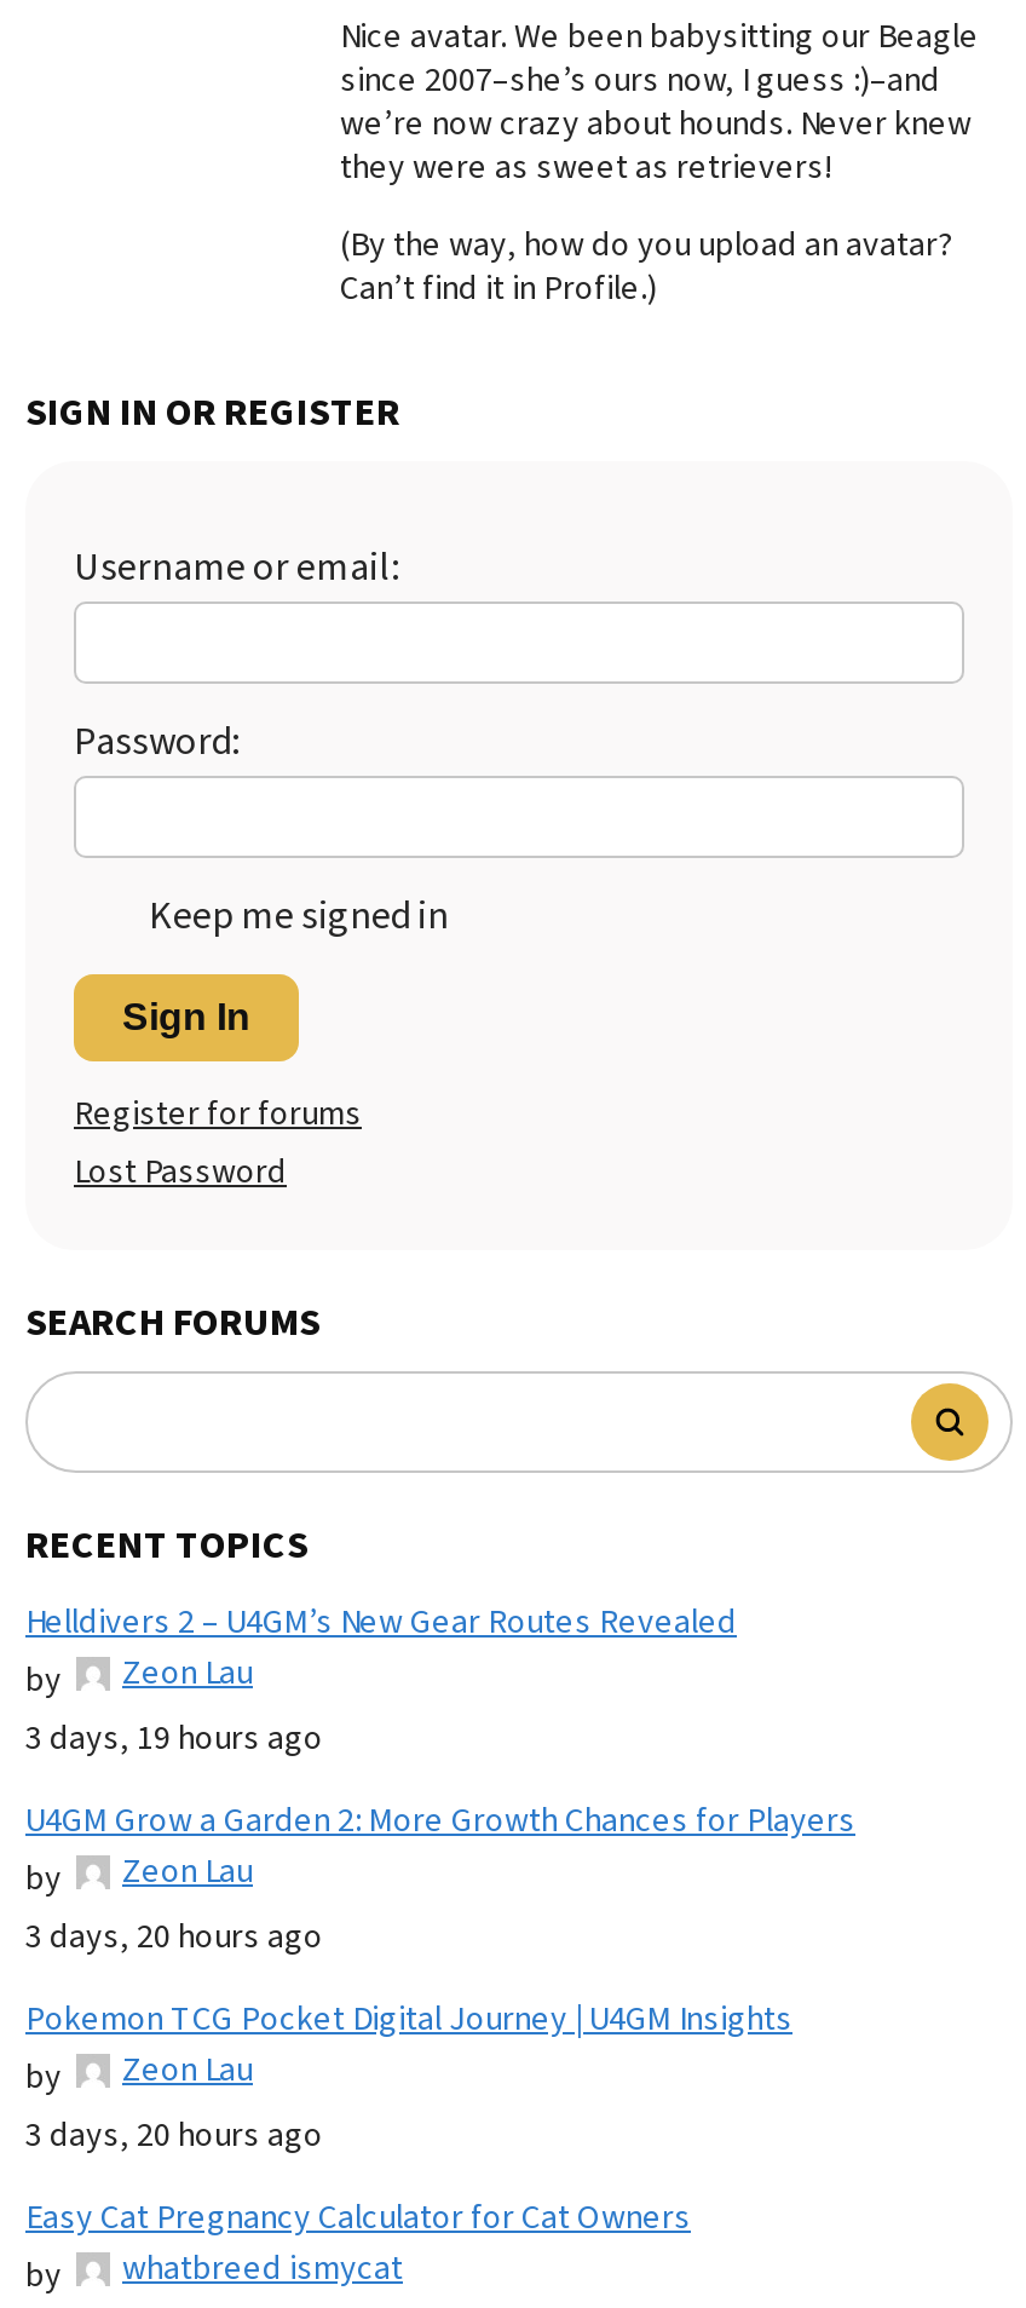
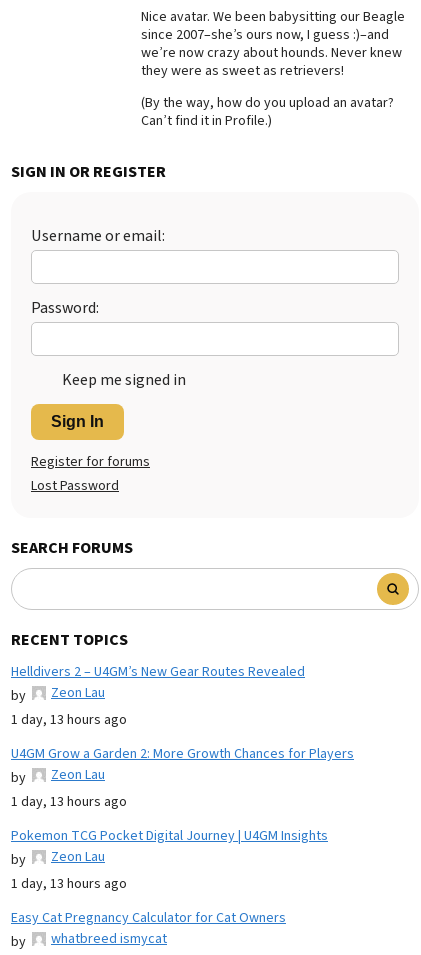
- 3 days, 19 hours ago
+ 1 day, 13 hours ago

- 3 days, 20 hours ago
+ 1 day, 13 hours ago

- 3 days, 20 hours ago
+ 1 day, 13 hours ago
